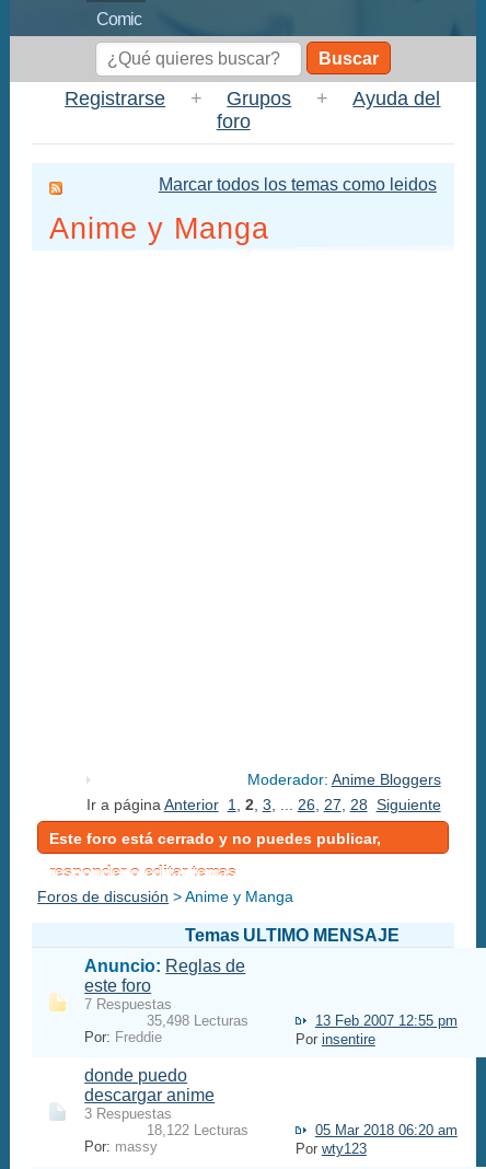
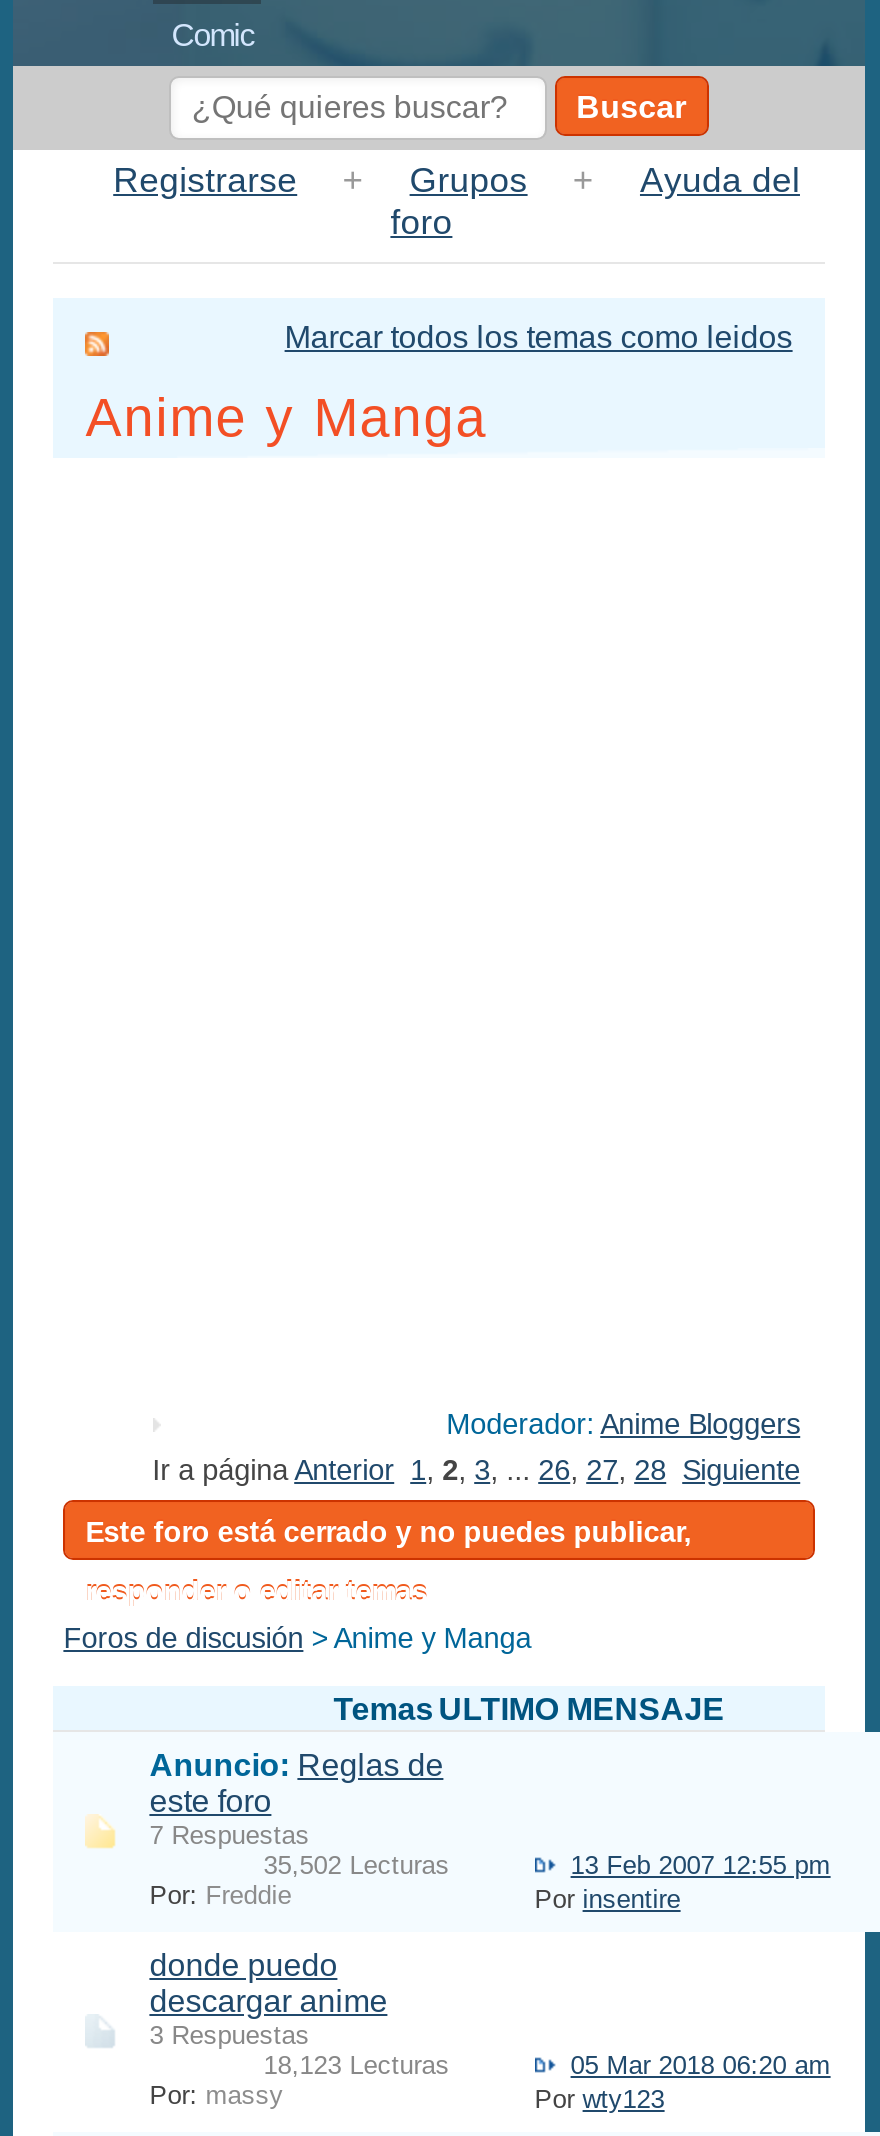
- 35,498 Lecturas
+ 35,502 Lecturas

- 18,122 Lecturas
+ 18,123 Lecturas
